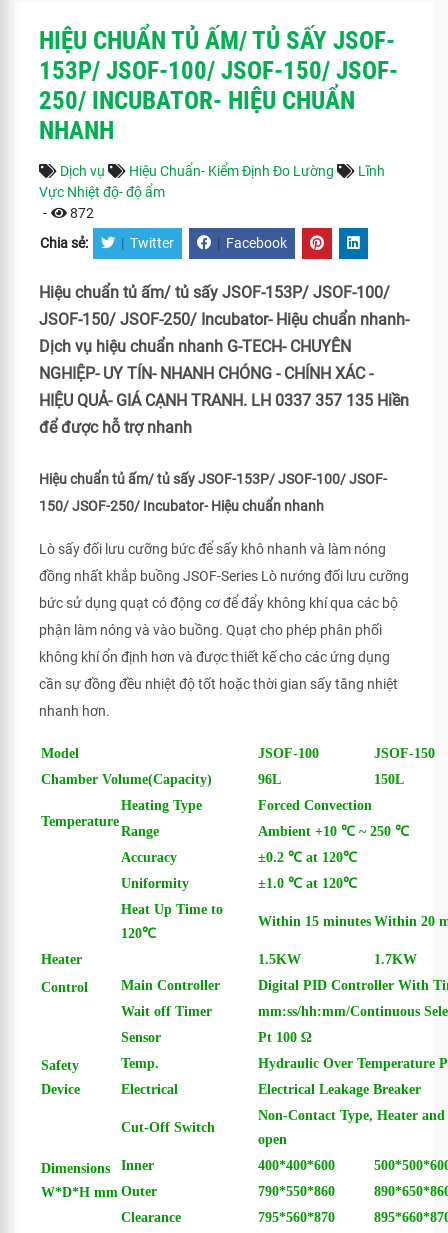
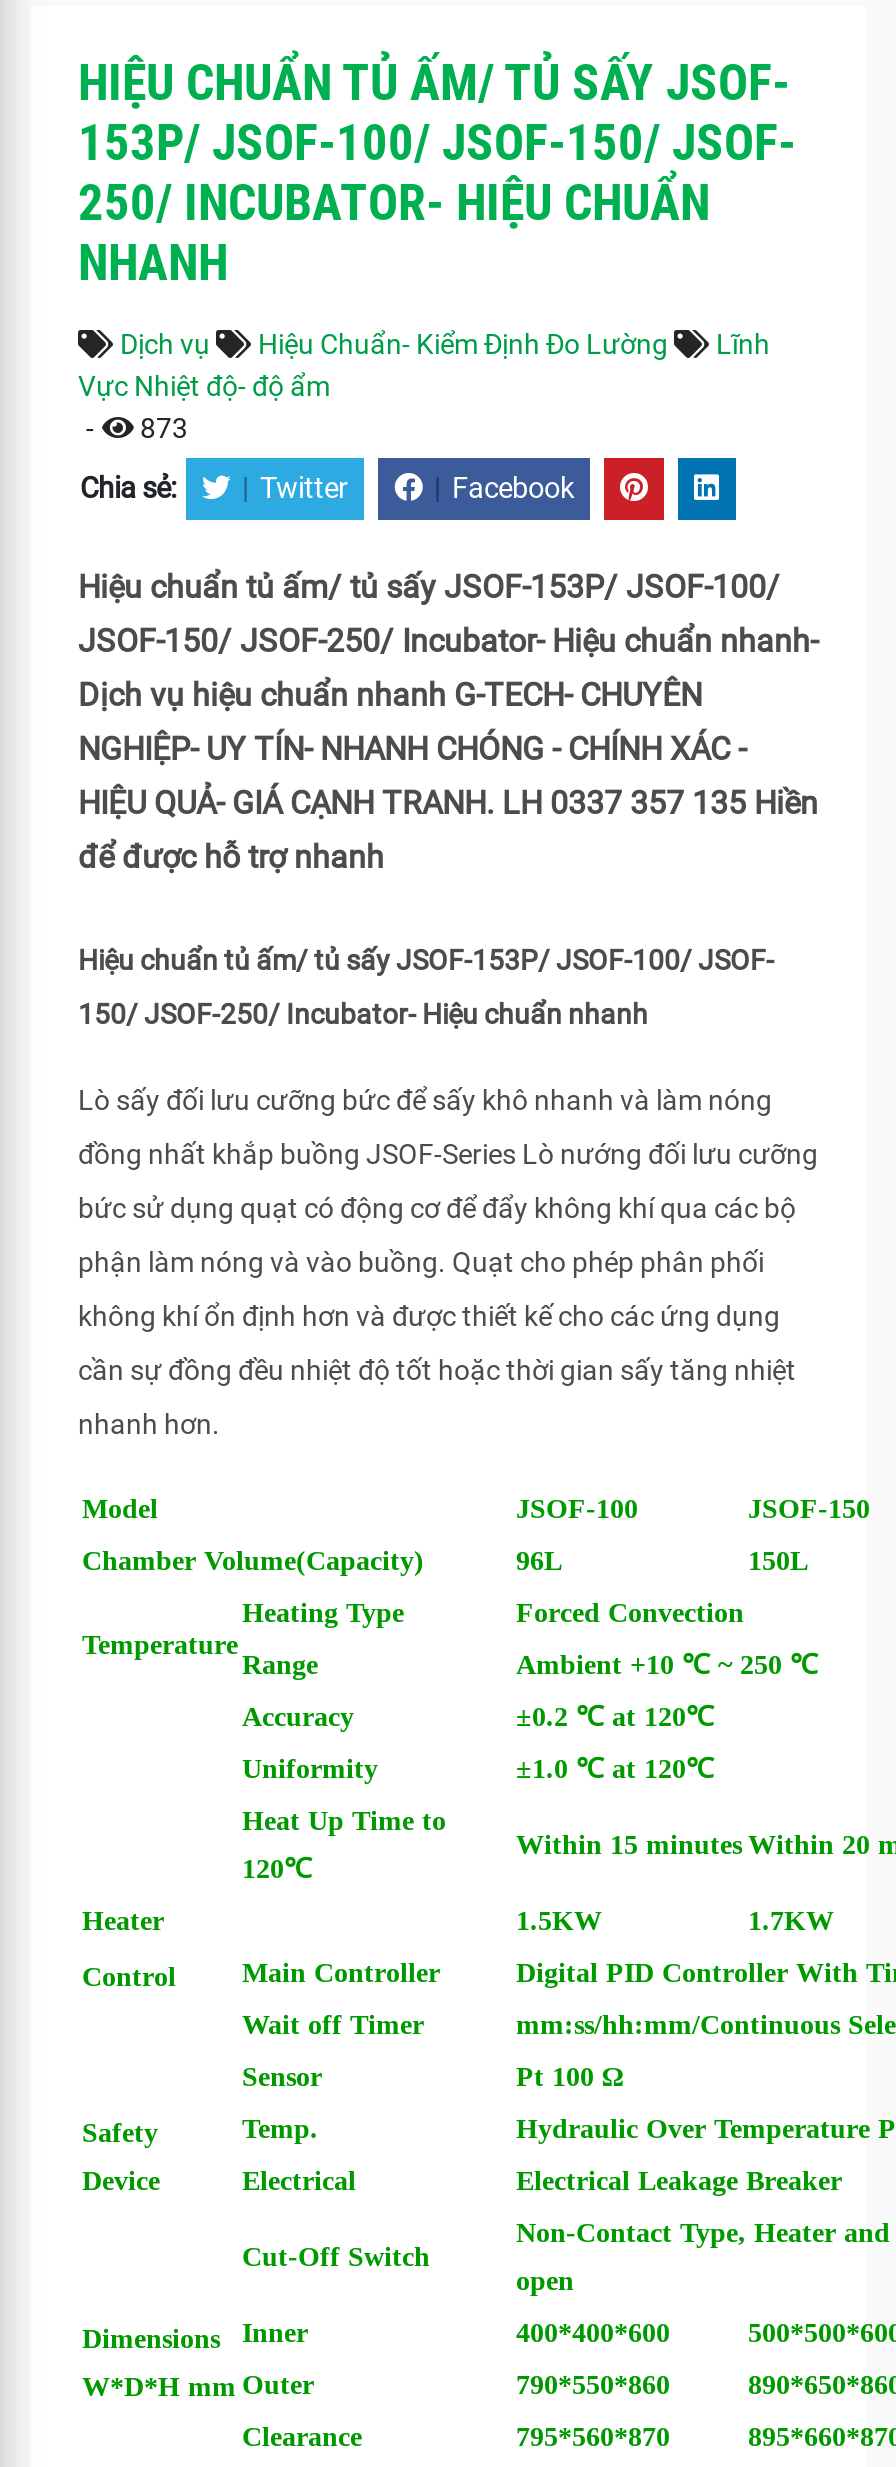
- 872
+ 873
